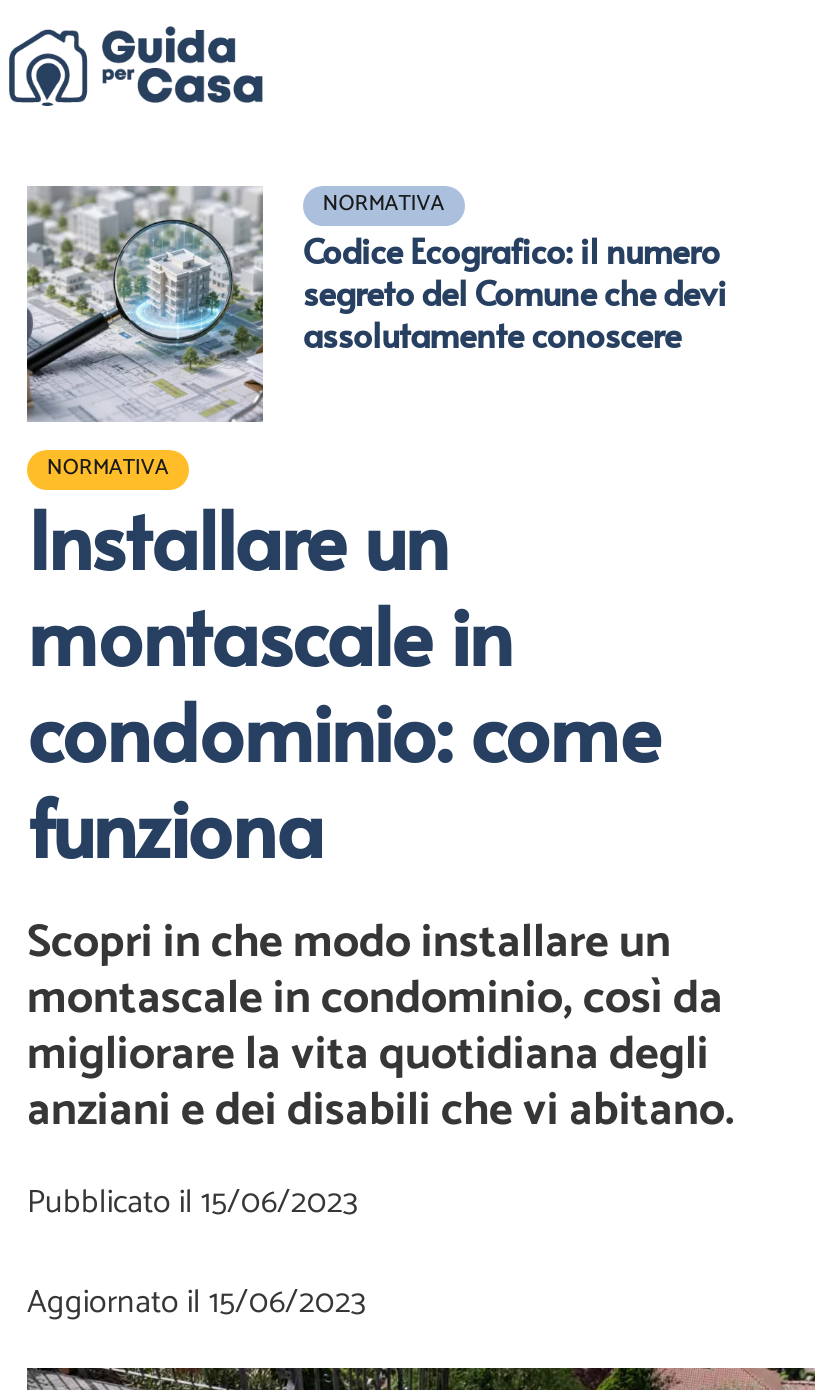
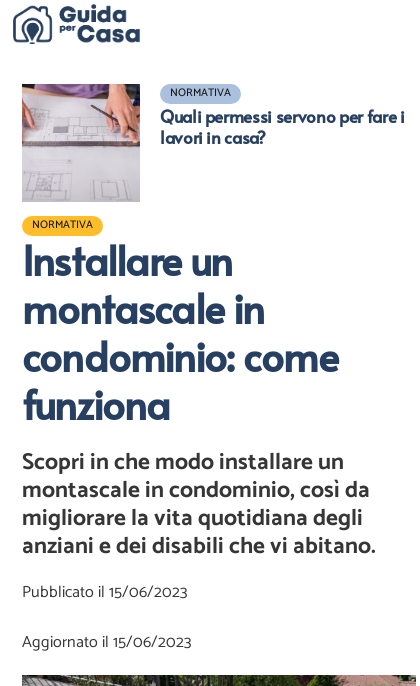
- [image]
- Codice Ecografico: il numero
- segreto del Comune che devi
- assolutamente conoscere
+ [image]
+ Quali permessi servono per fare i
+ lavori in casa?
